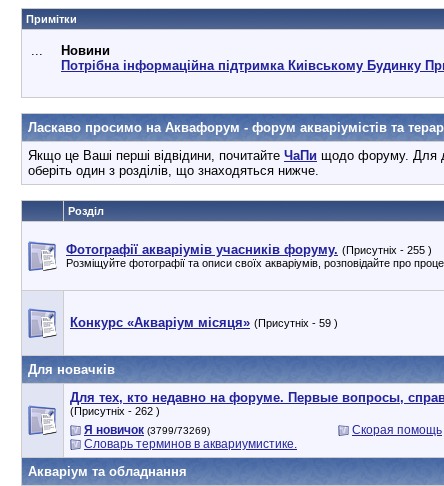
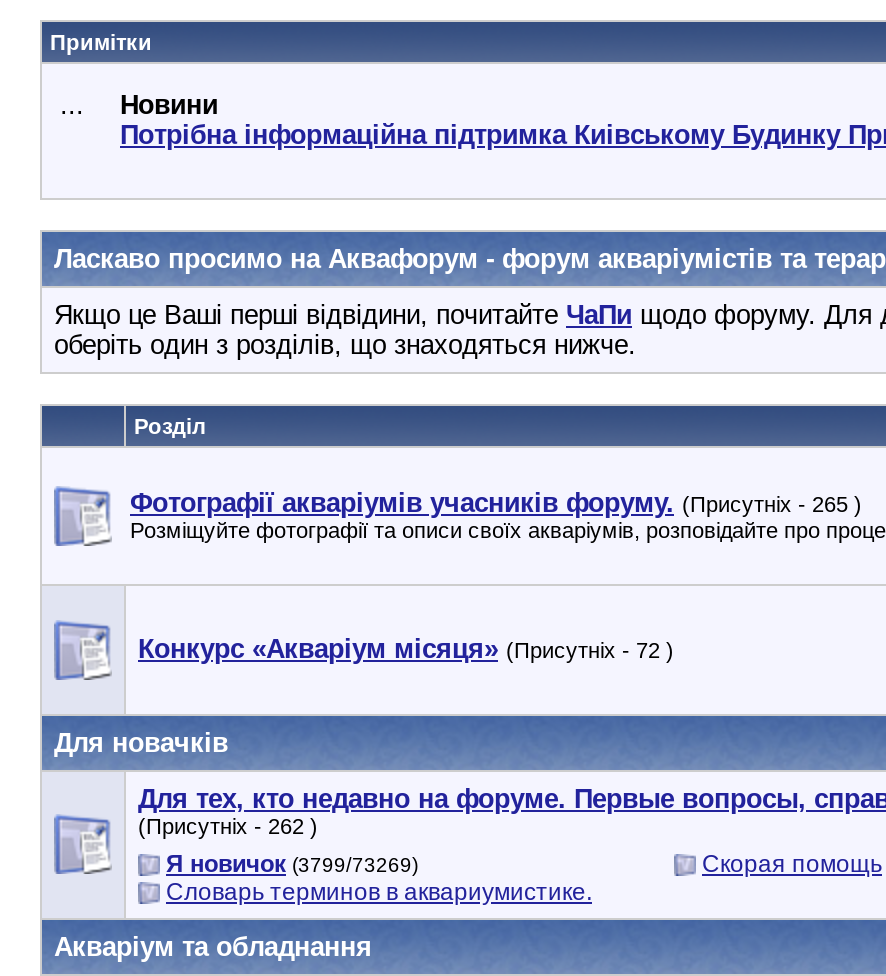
- Фотографії акваріумів учасників форуму. (Присутніх - 255 )
+ Фотографії акваріумів учасників форуму. (Присутніх - 265 )

- Конкурс «Акваріум місяця» (Присутніх - 59 )
+ Конкурс «Акваріум місяця» (Присутніх - 72 )
